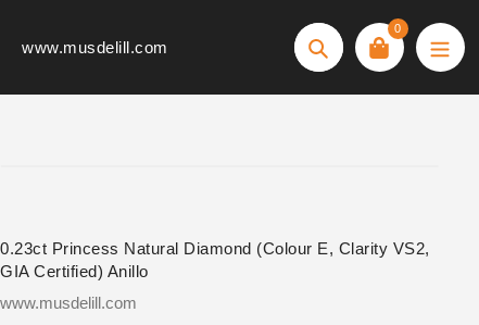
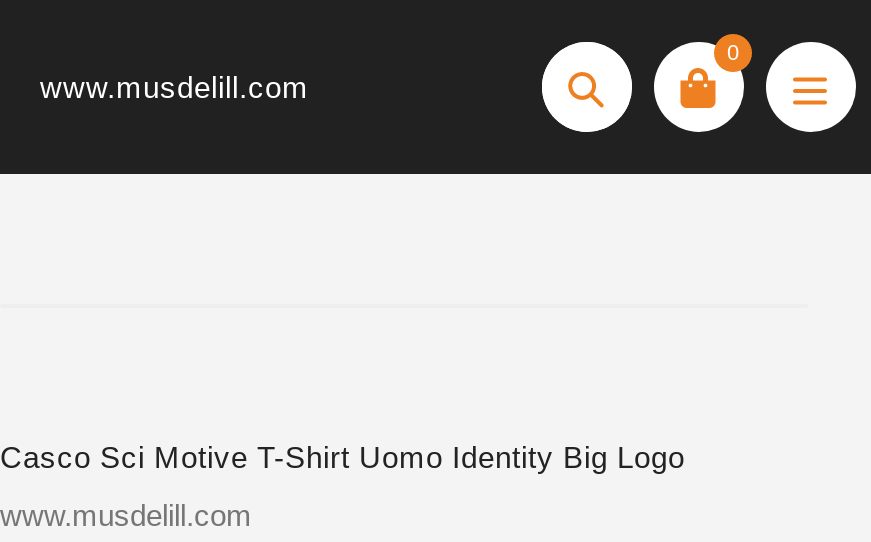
- 0.23ct Princess Natural Diamond (Colour E, Clarity VS2,
- GIA Certified) Anillo
+ Casco Sci Motive T-Shirt Uomo Identity Big Logo
